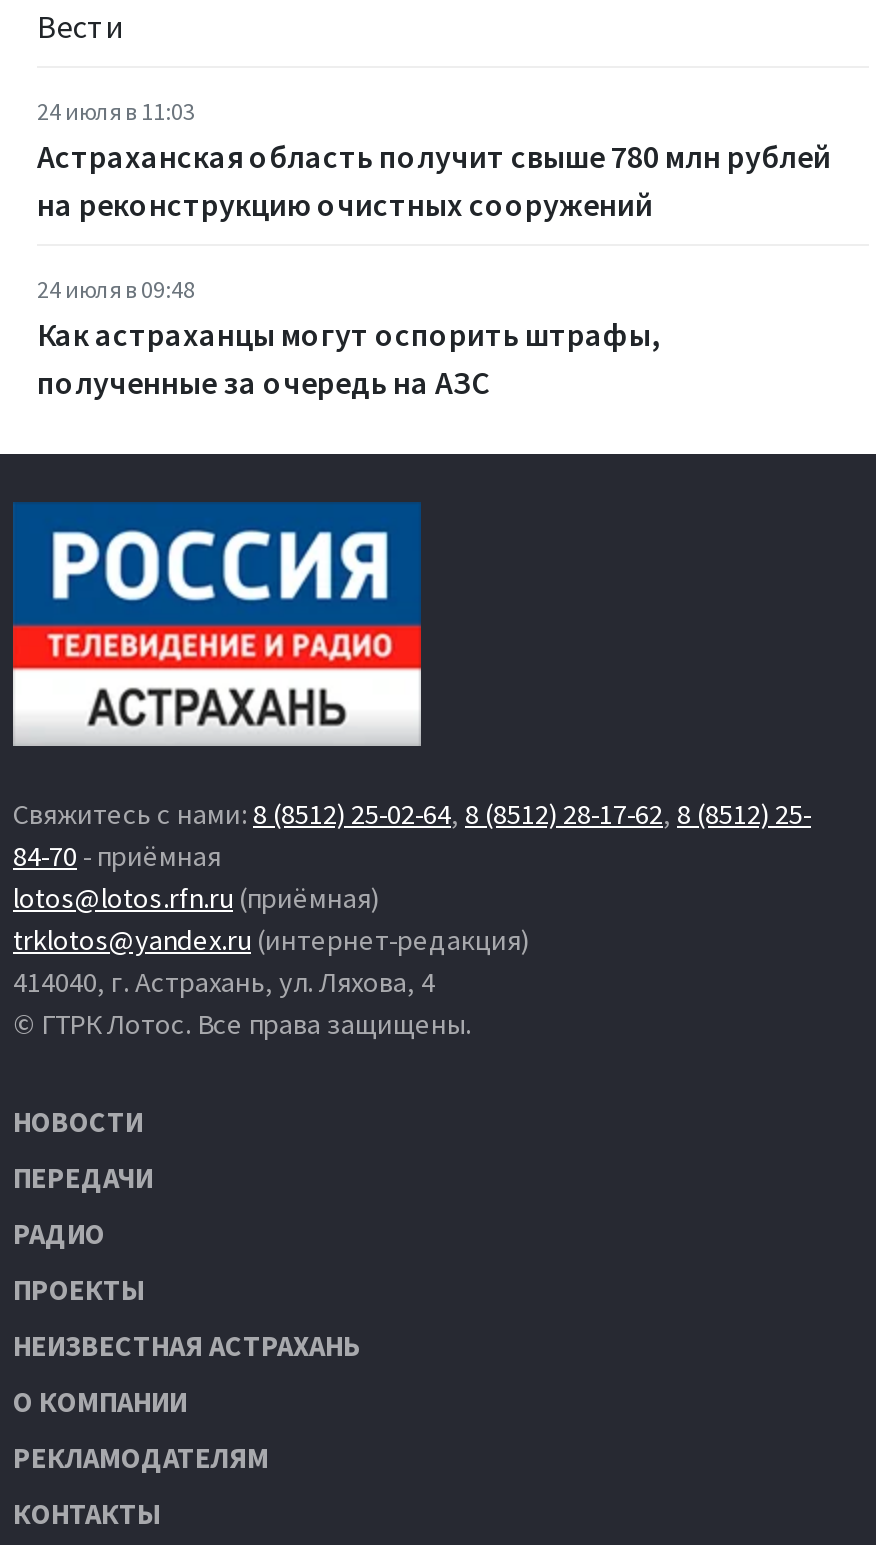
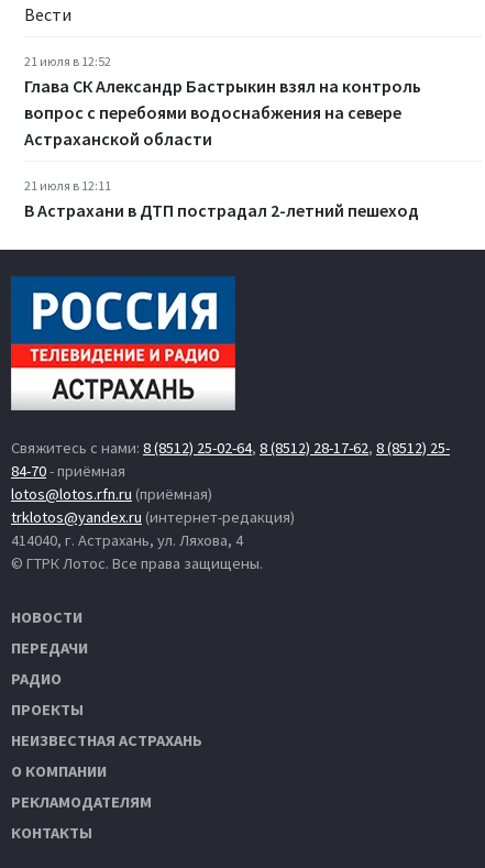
- 24 июля в 11:03
- Астраханская область получит свыше 780 млн рублей
- на реконструкцию очистных сооружений
+ 21 июля в 12:52
+ Глава СК Александр Бастрыкин взял на контроль
+ вопрос с перебоями водоснабжения на севере
+ Астраханской области

- 24 июля в 09:48
- Как астраханцы могут оспорить штрафы,
- полученные за очередь на АЗС
+ 21 июля в 12:11
+ В Астрахани в ДТП пострадал 2-летний пешеход
